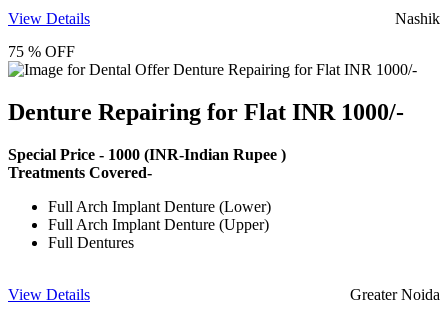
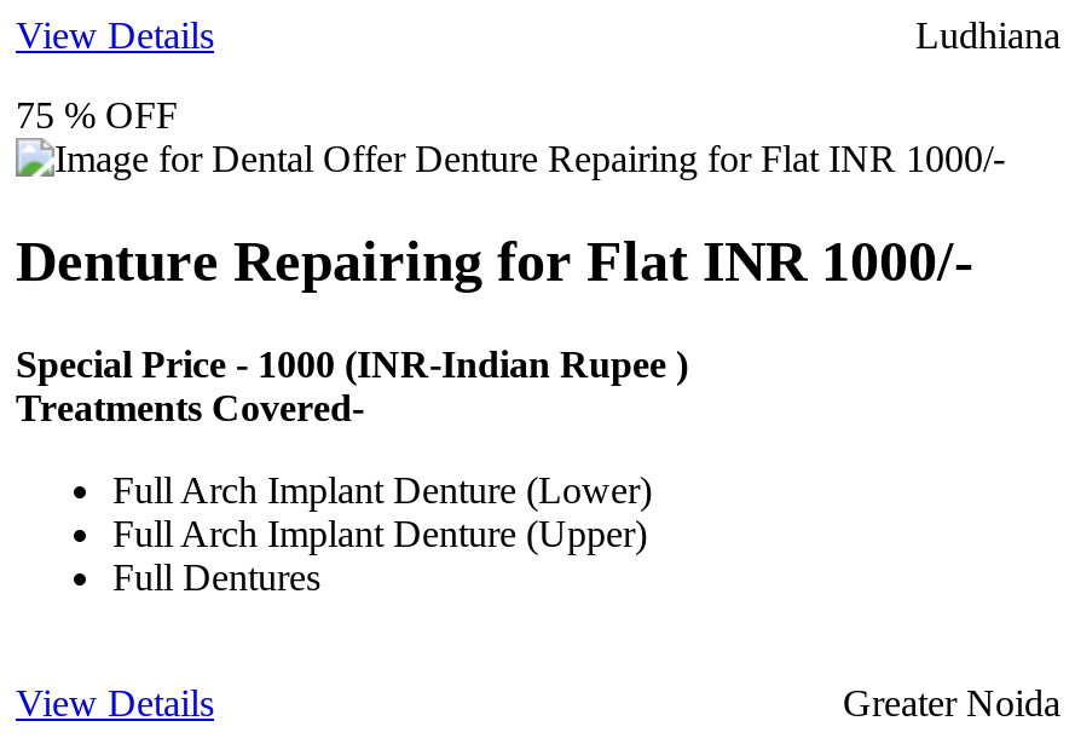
- Nashik
+ Ludhiana
